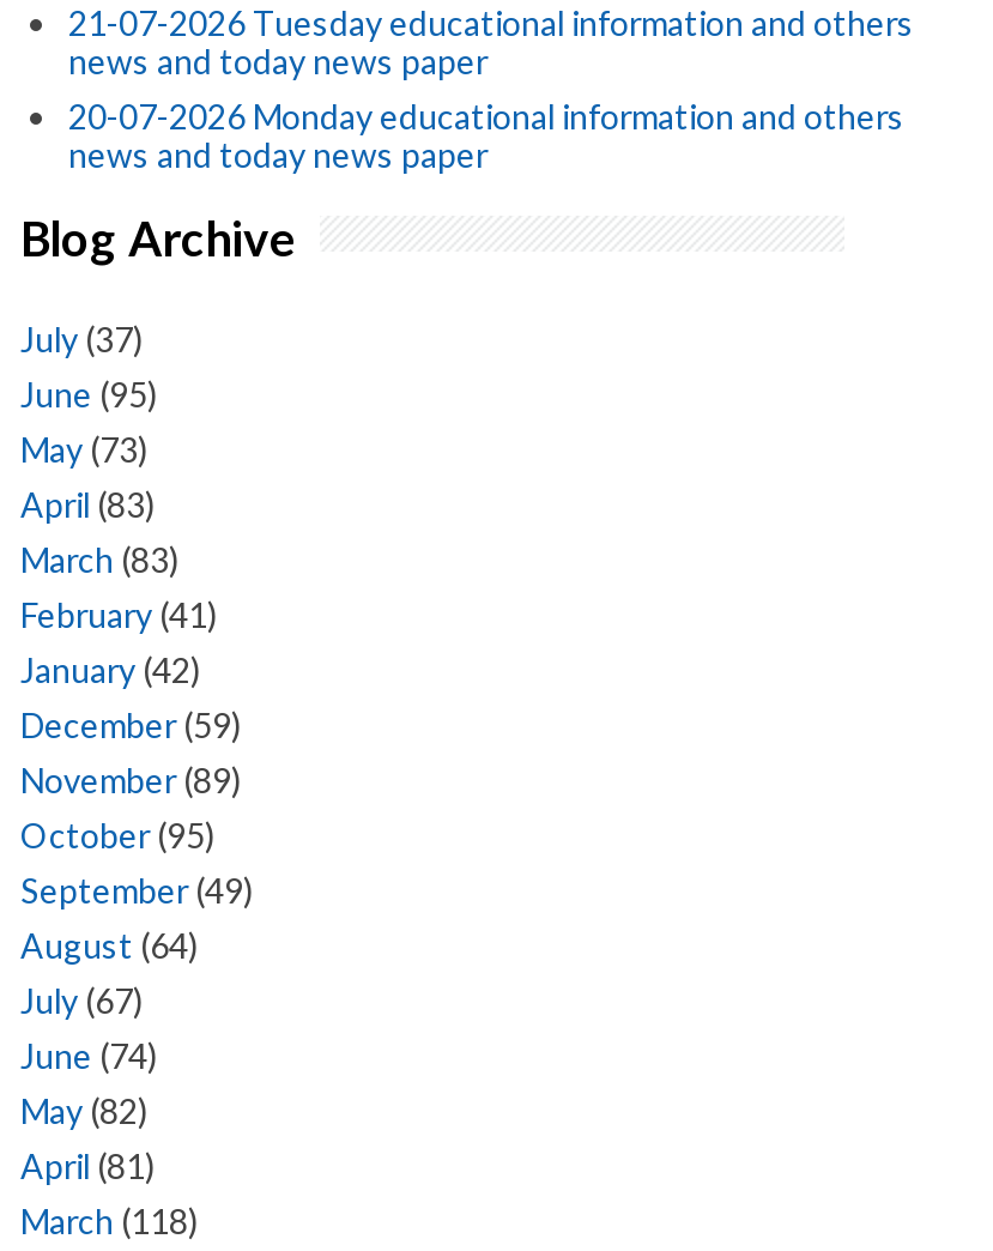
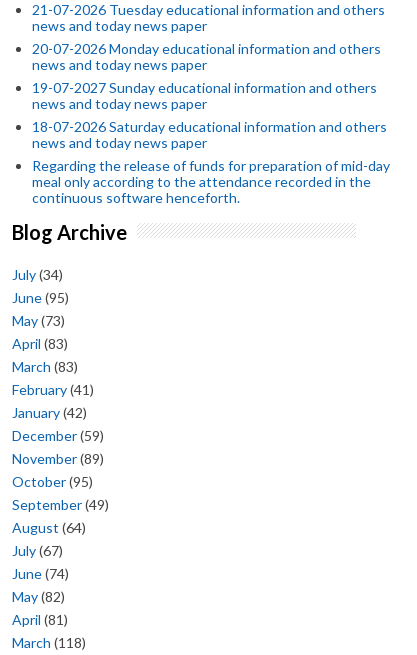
+ 19-07-2027 Sunday educational information and others
+ news and today news paper
+ 18-07-2026 Saturday educational information and others
+ news and today news paper
+ Regarding the release of funds for preparation of mid-day
+ meal only according to the attendance recorded in the
+ continuous software henceforth.

- July (37)
+ July (34)
